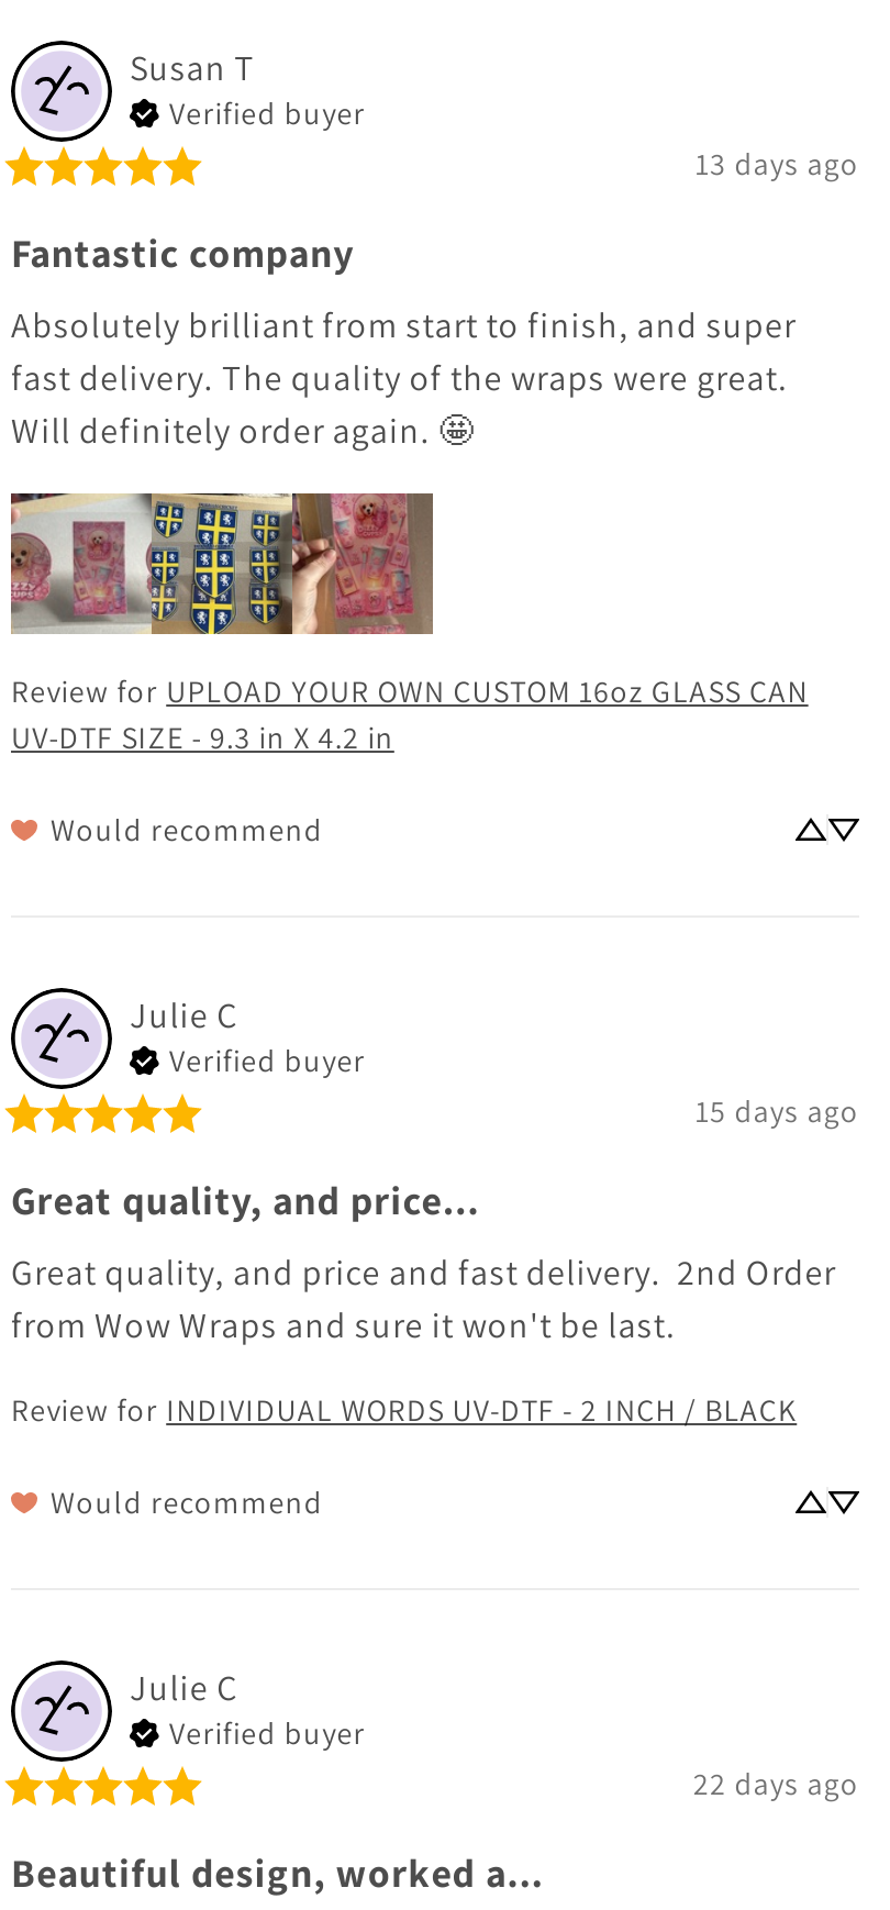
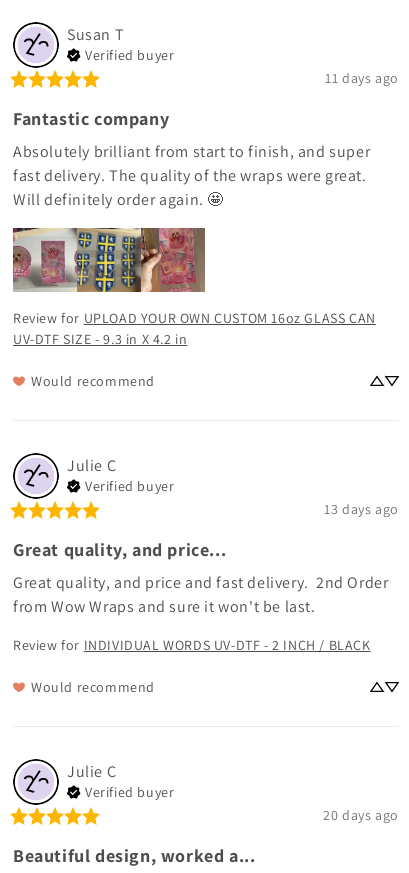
- 13 days ago
+ 11 days ago

- 15 days ago
+ 13 days ago

- 22 days ago
+ 20 days ago
